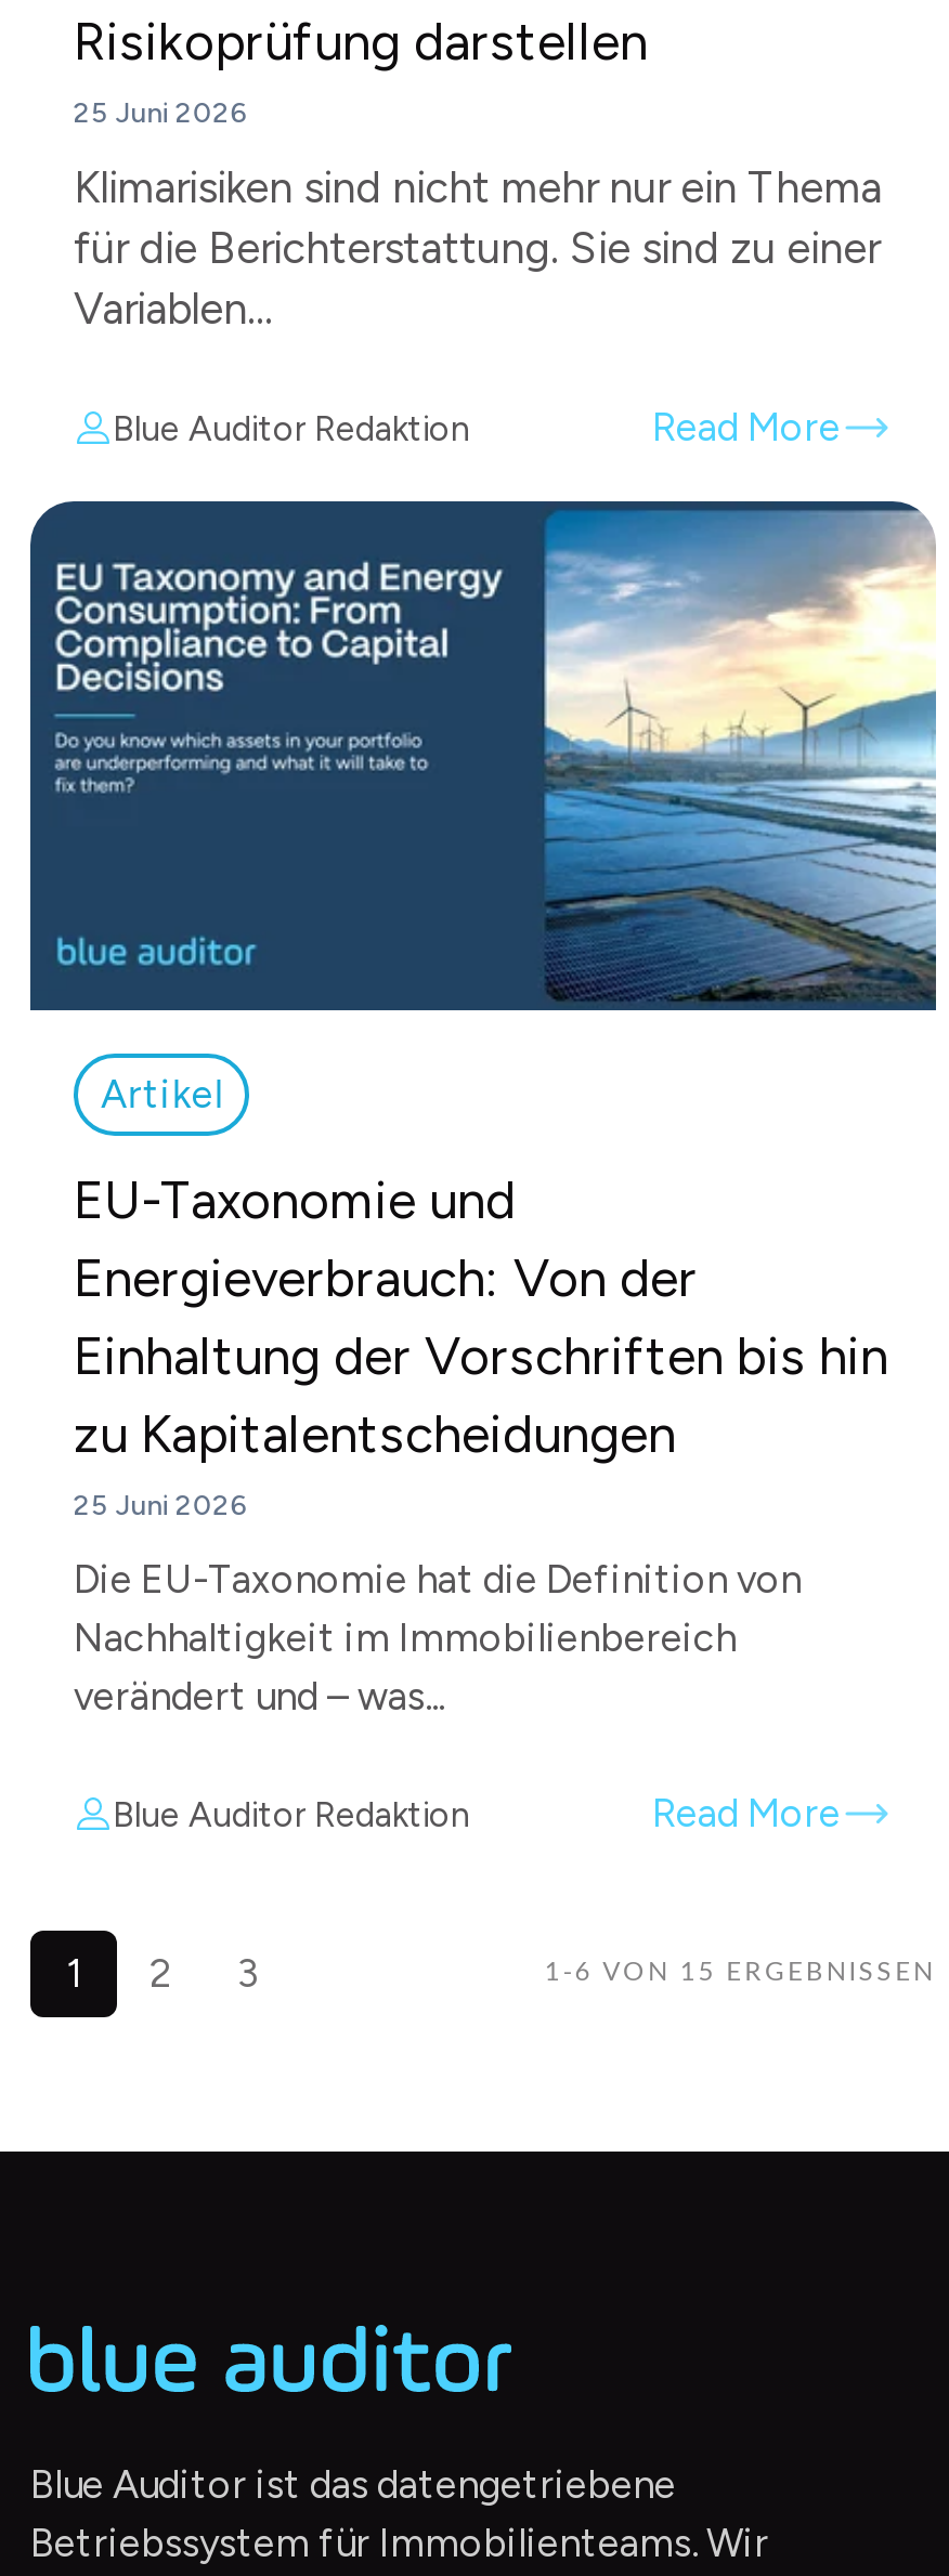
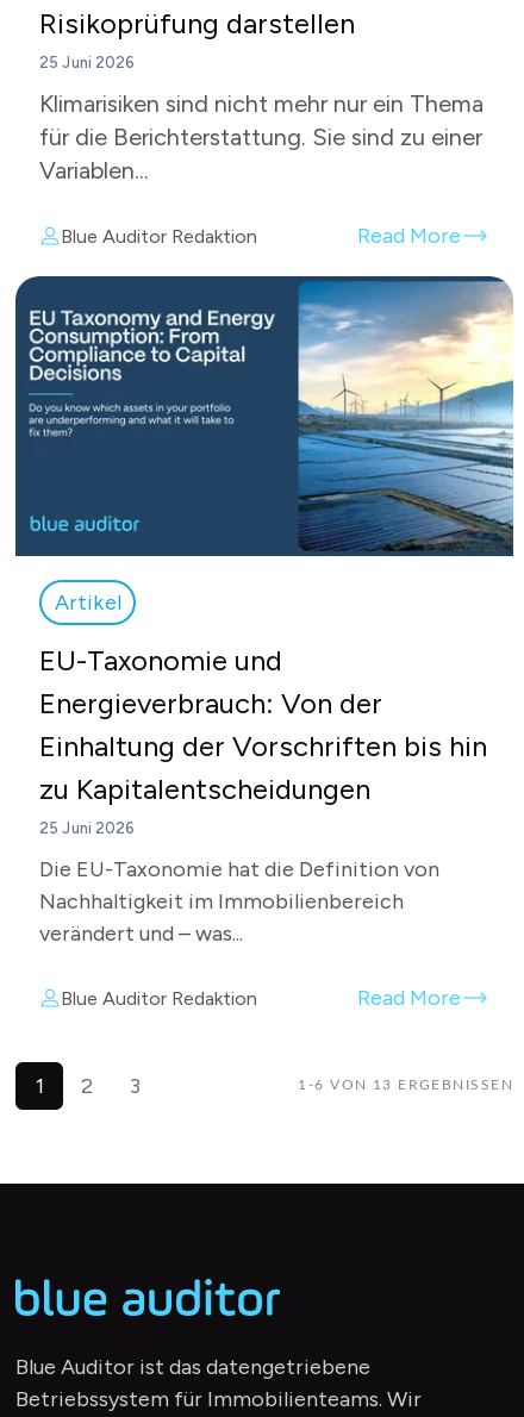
- 1-6 VON 15 ERGEBNISSEN
+ 1-6 VON 13 ERGEBNISSEN
